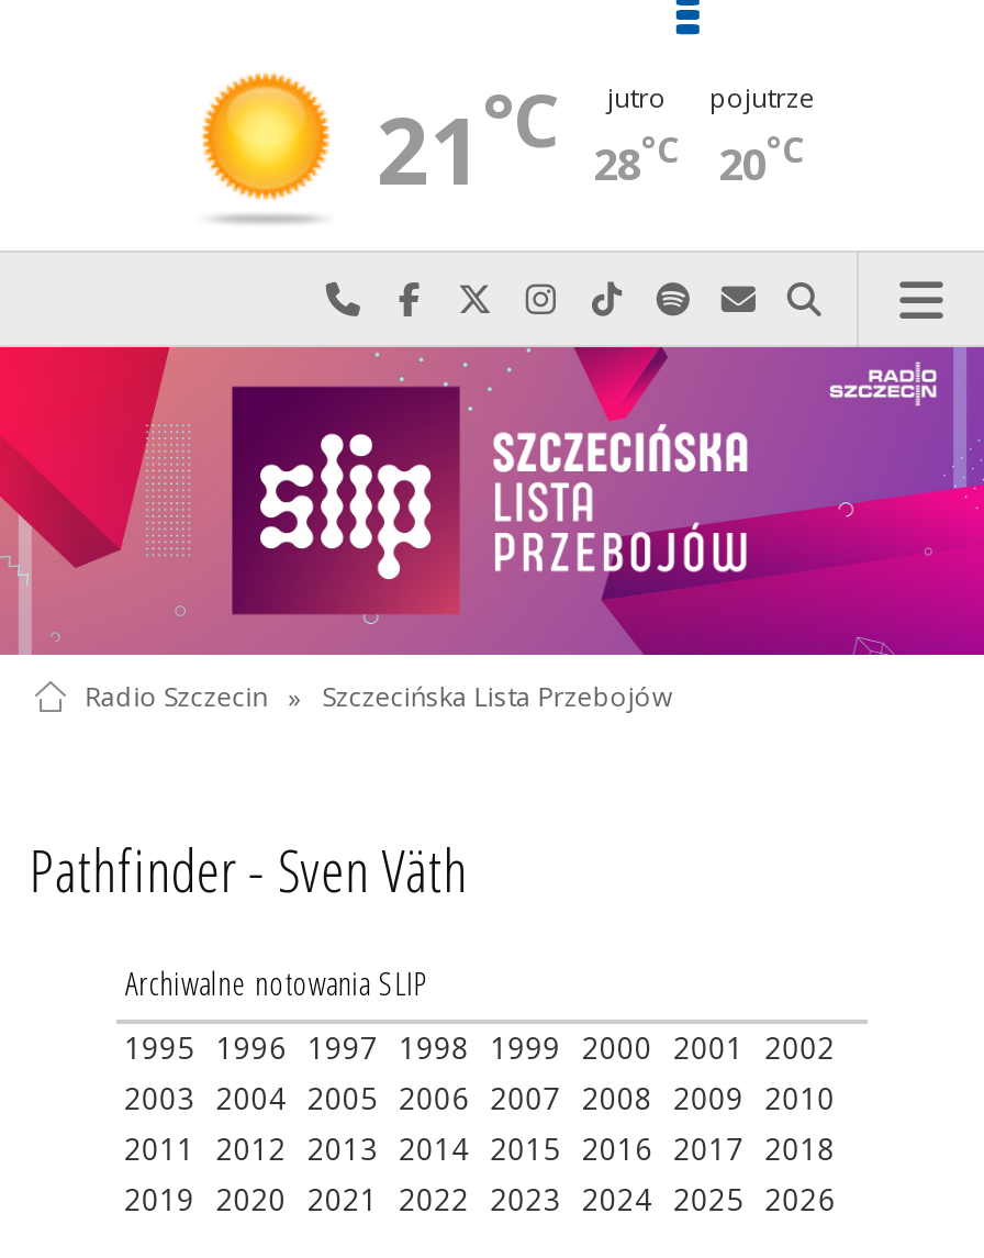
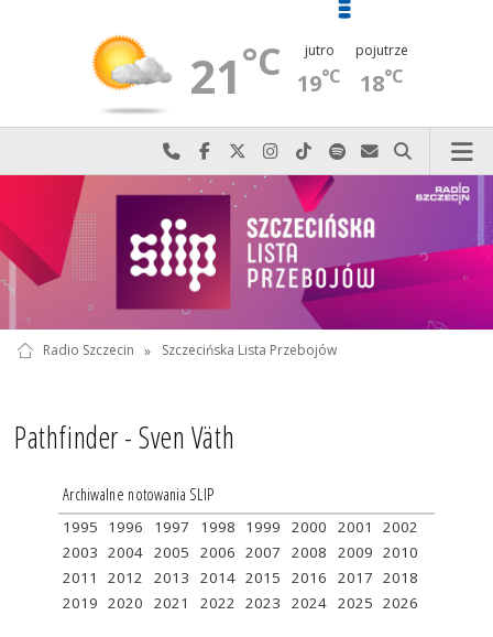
- [image]
+ [image]

- 28°C
+ 19°C

- 20°C
+ 18°C
